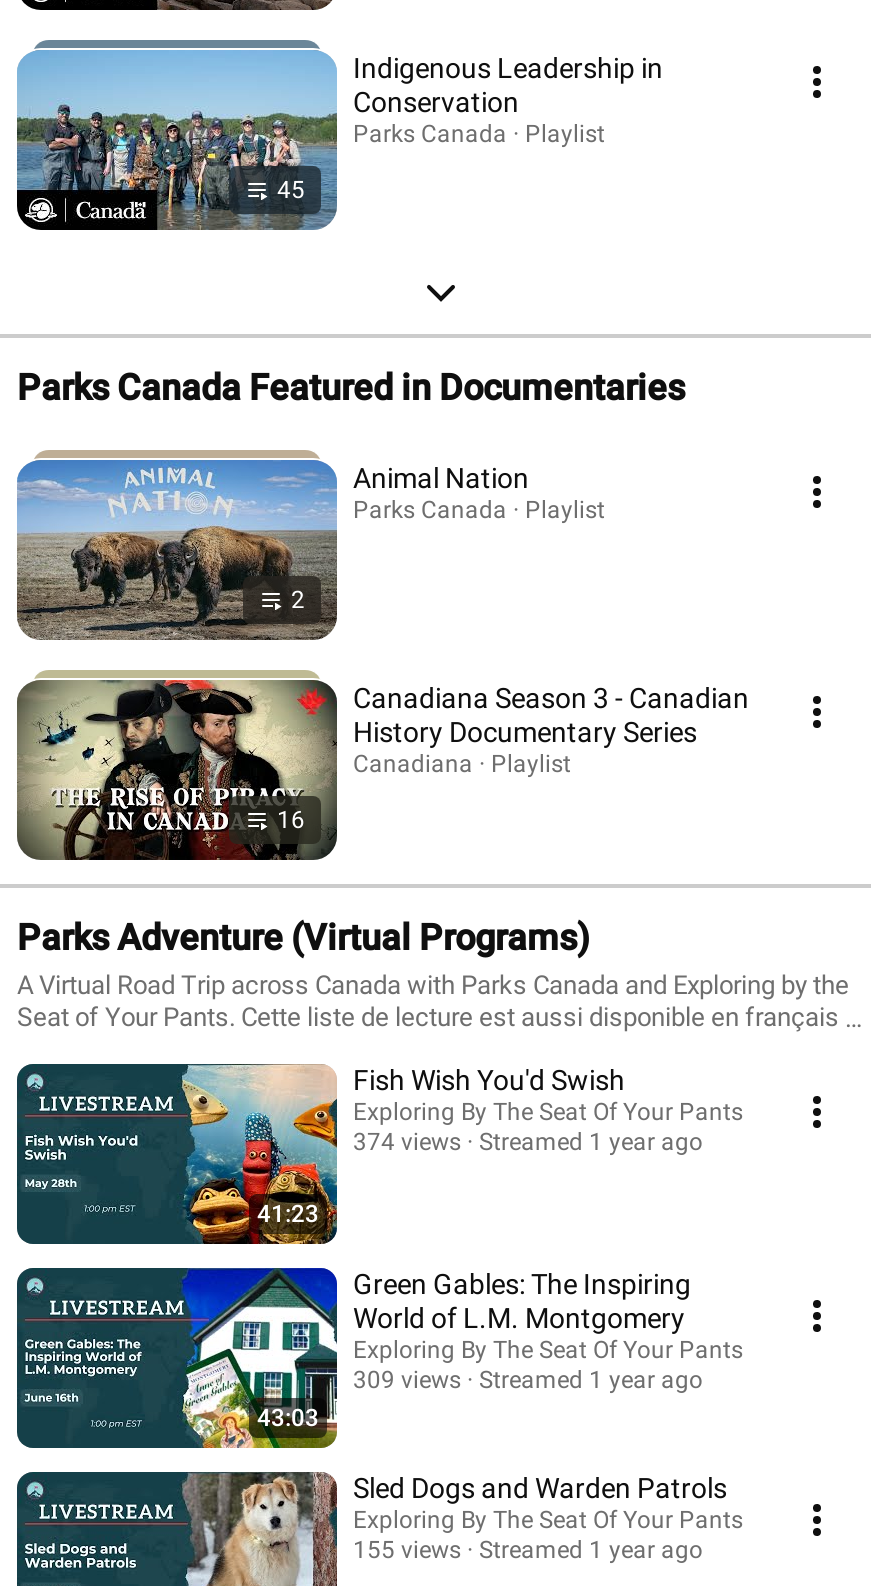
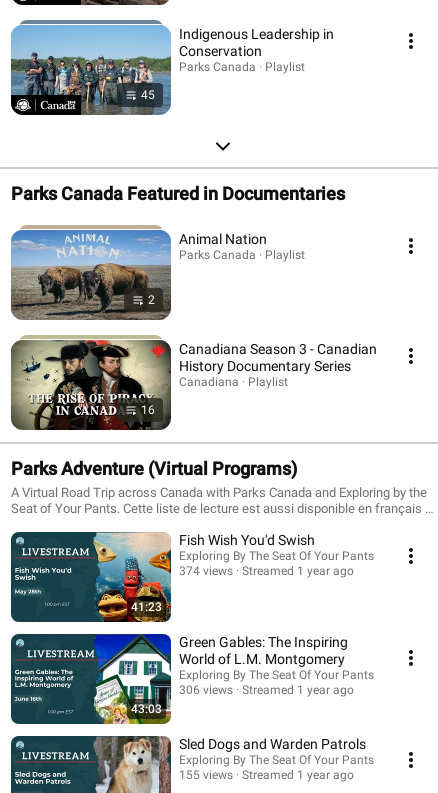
- 309 views Streamed 1 year ago
+ 306 views Streamed 1 year ago
